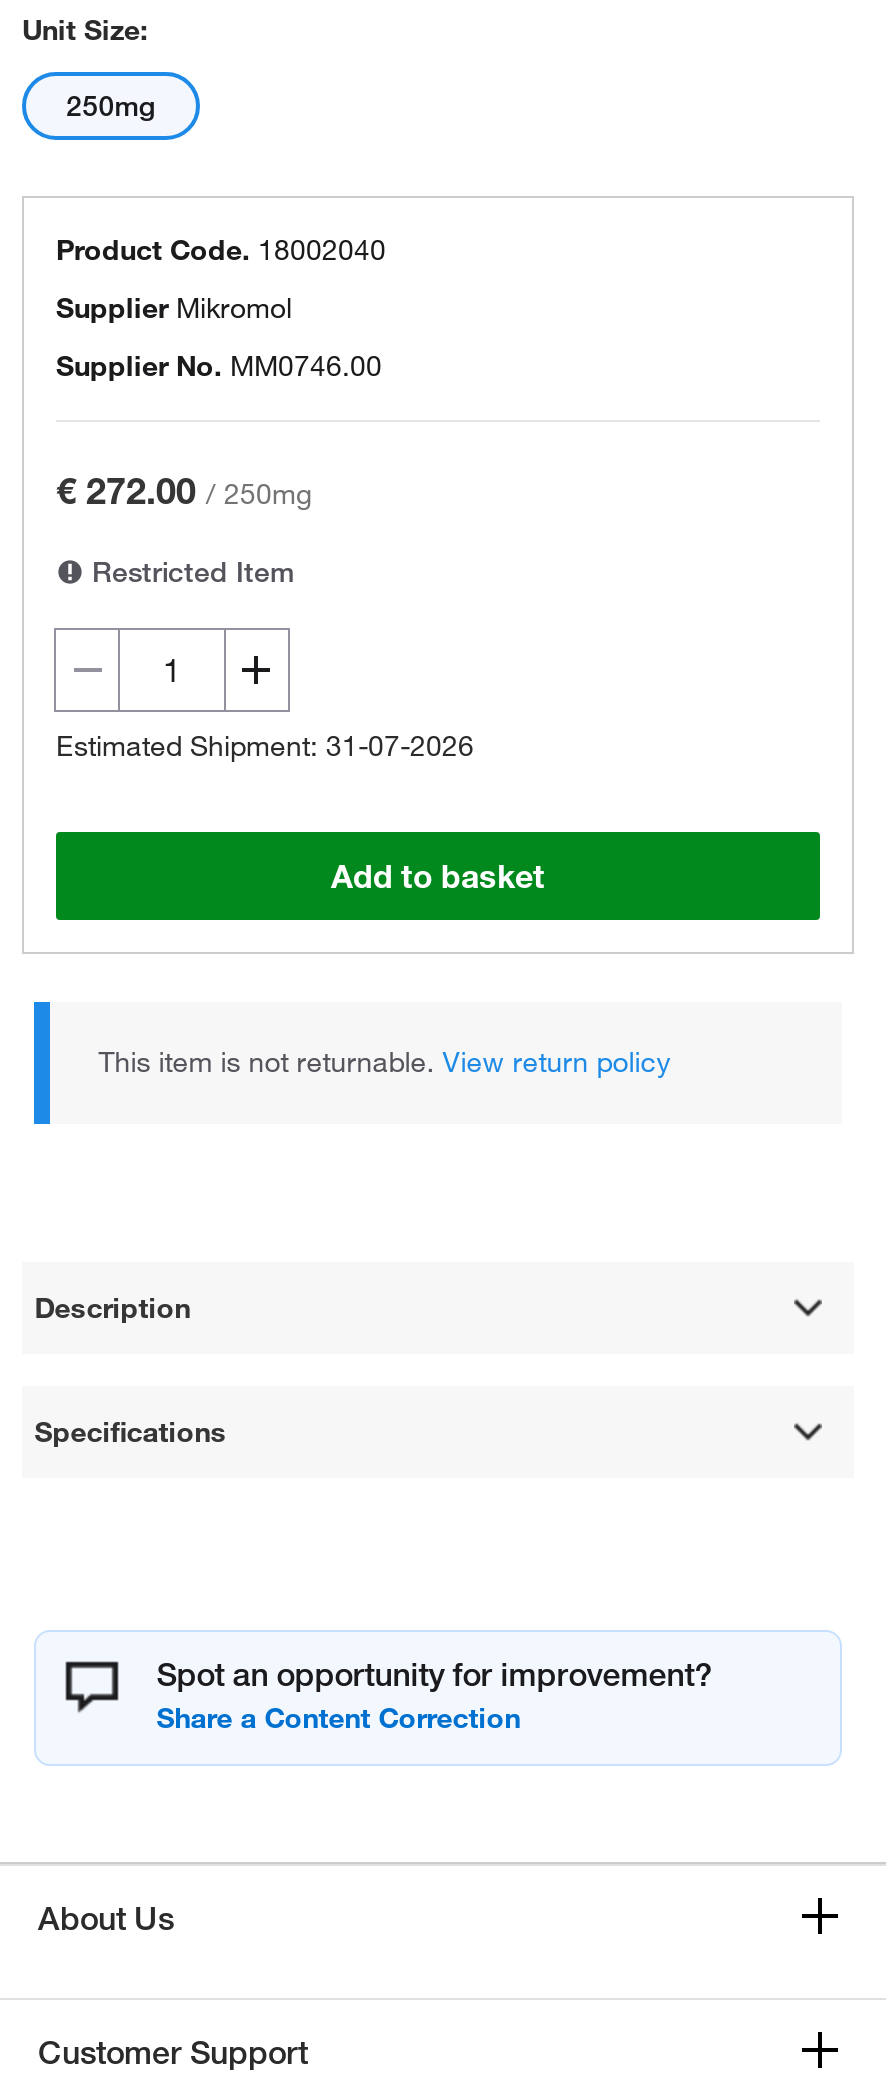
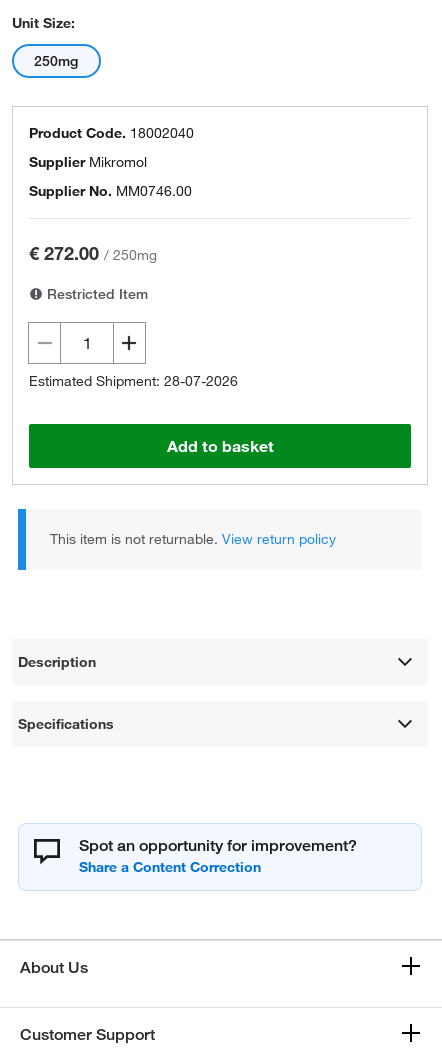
- Estimated Shipment: 31-07-2026
+ Estimated Shipment: 28-07-2026
